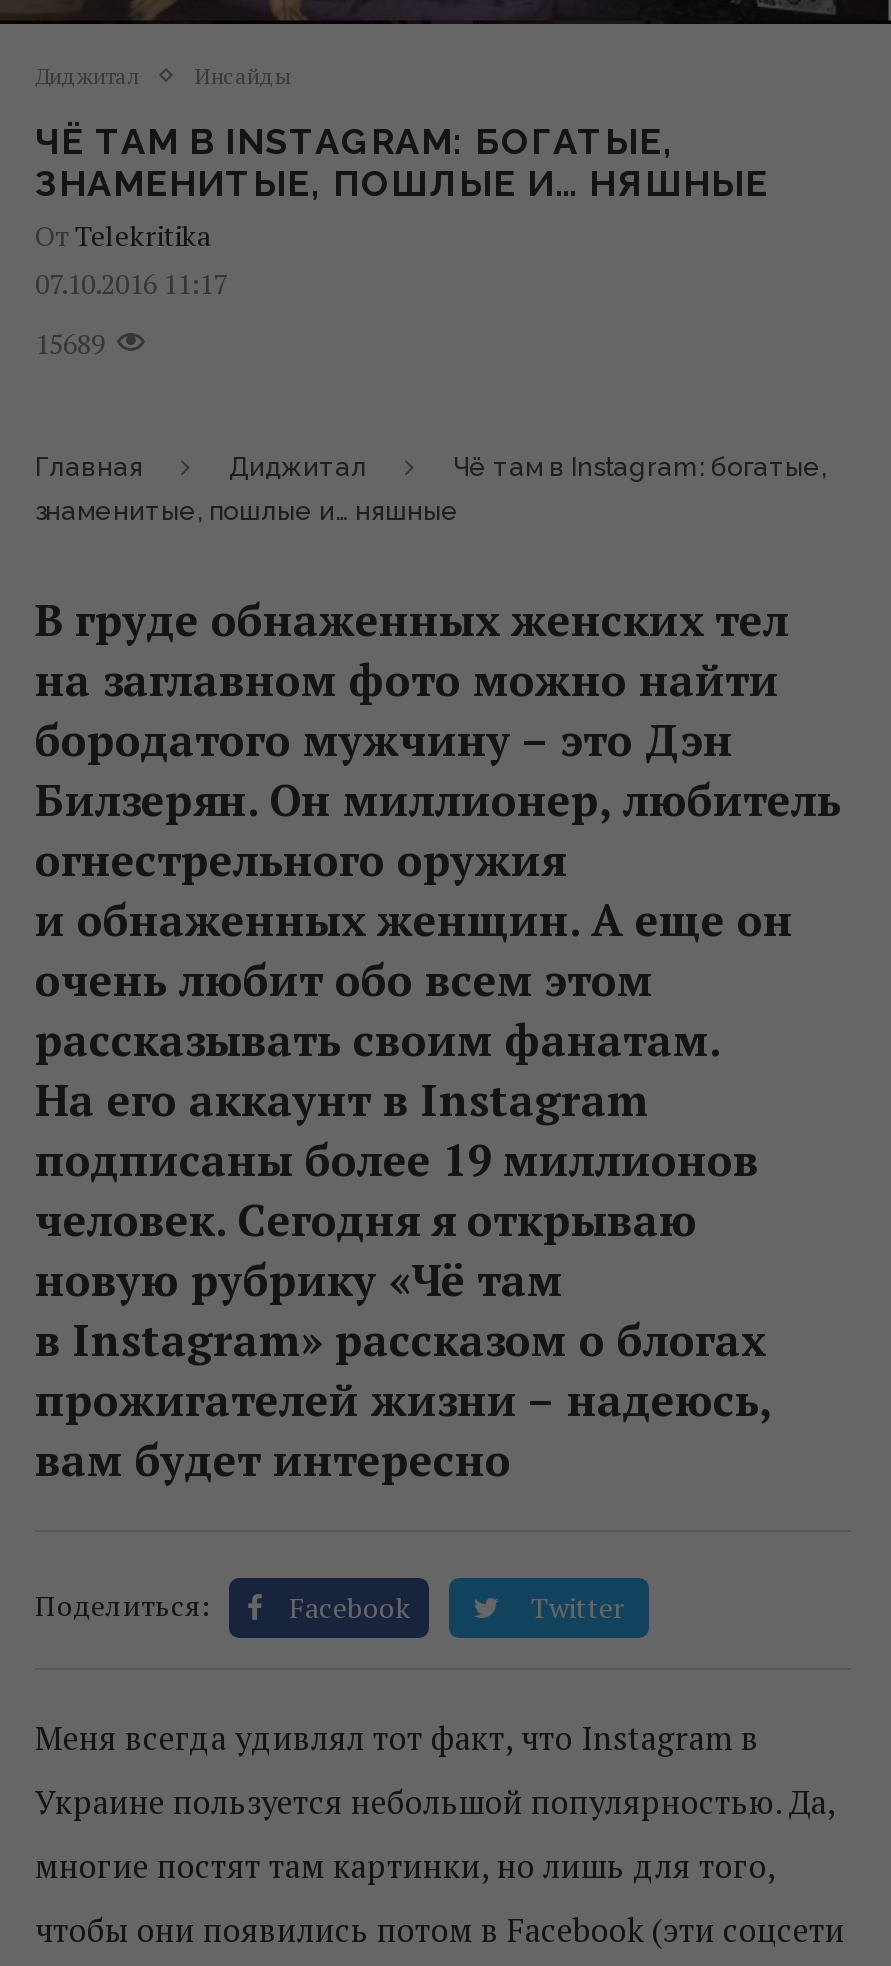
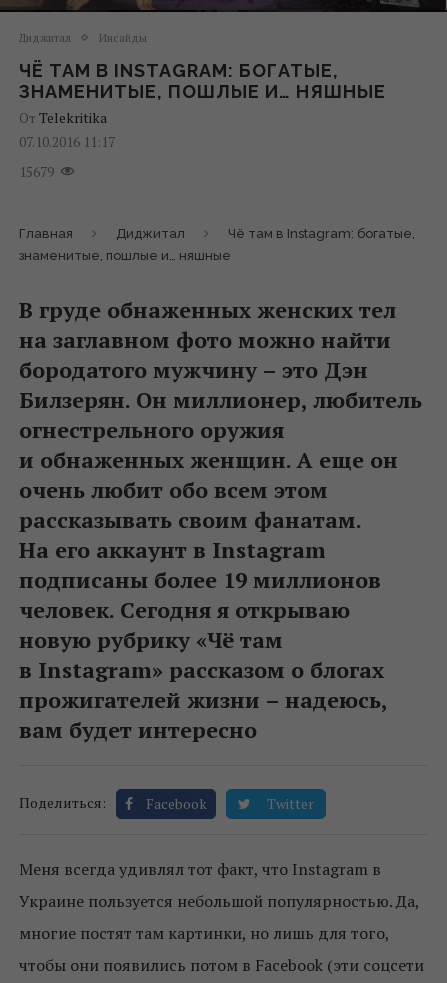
- 15689
+ 15679
